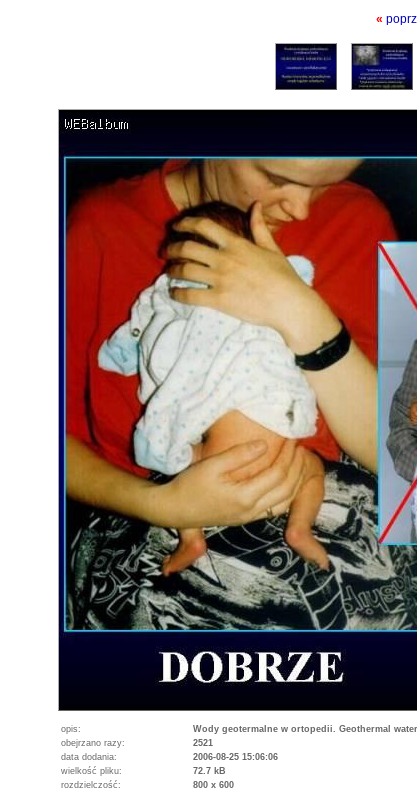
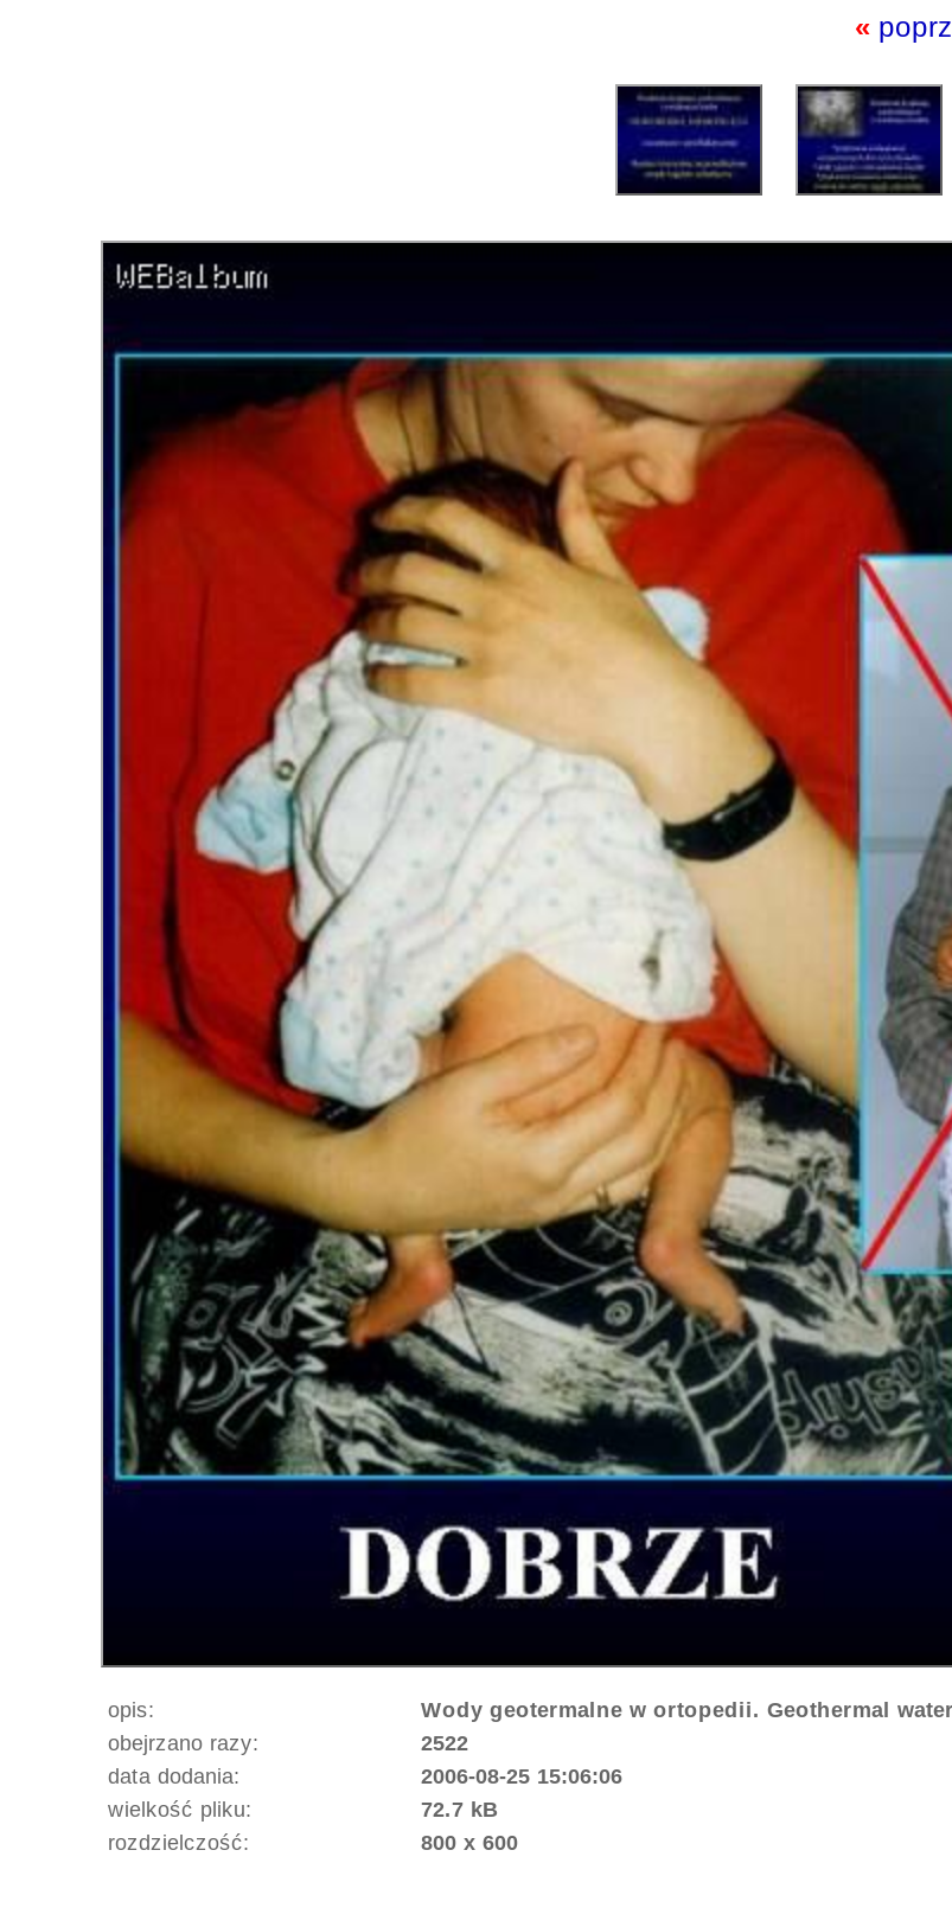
- 2521
+ 2522
